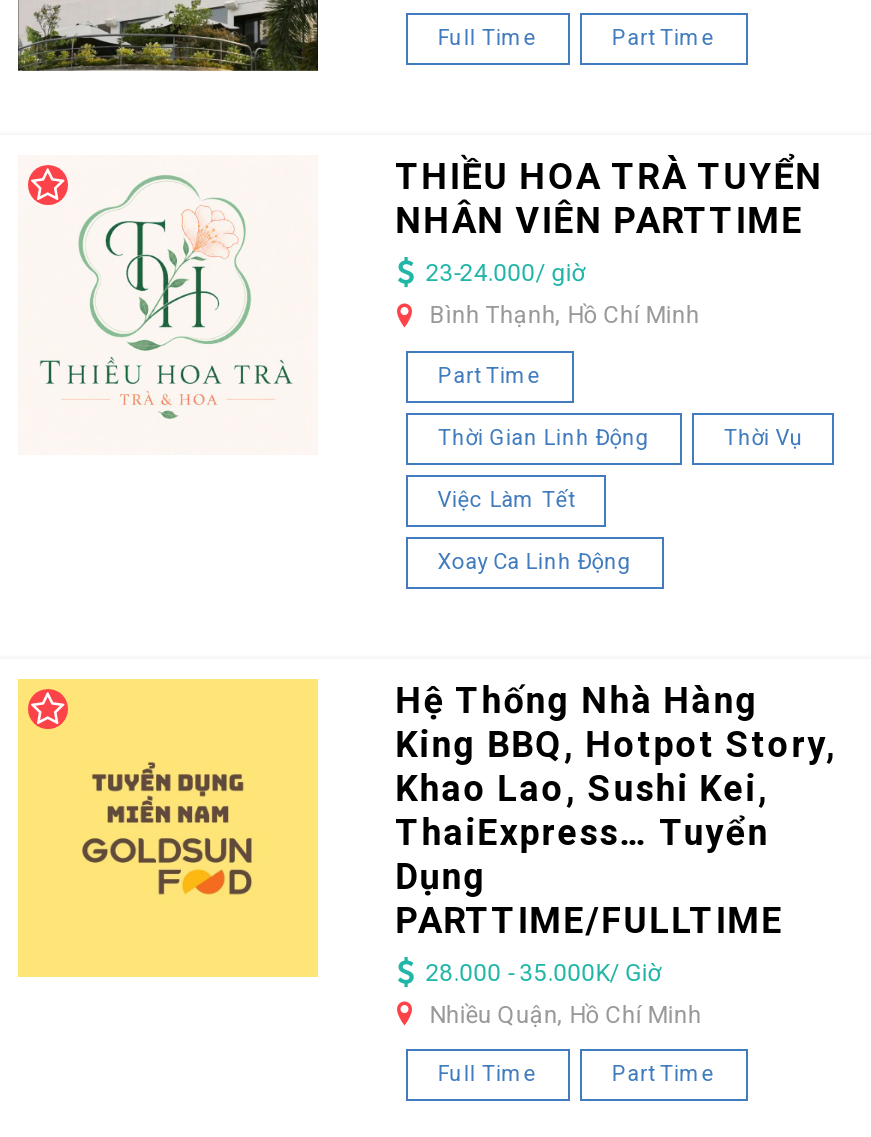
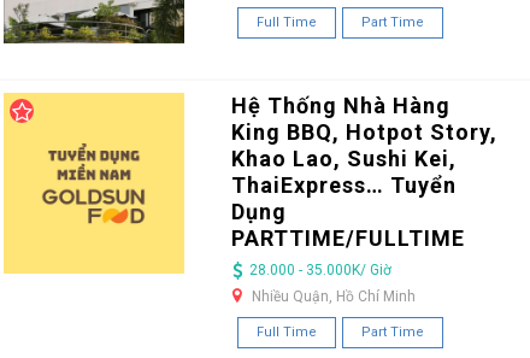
- [image]
- THIỀU HOA TRÀ TUYỂN
- NHÂN VIÊN PARTTIME
- 23-24.000/ giờ
- Bình Thạnh, Hồ Chí Minh
- Part Time
- Thời Gian Linh Động
- Thời Vụ
- Việc Làm Tết
- Xoay Ca Linh Động
